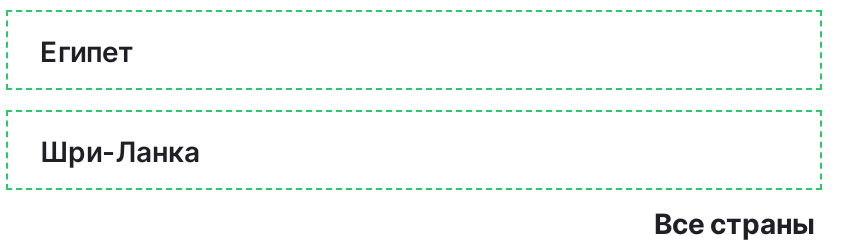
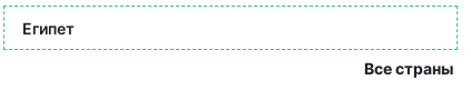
- Шри-Ланка
